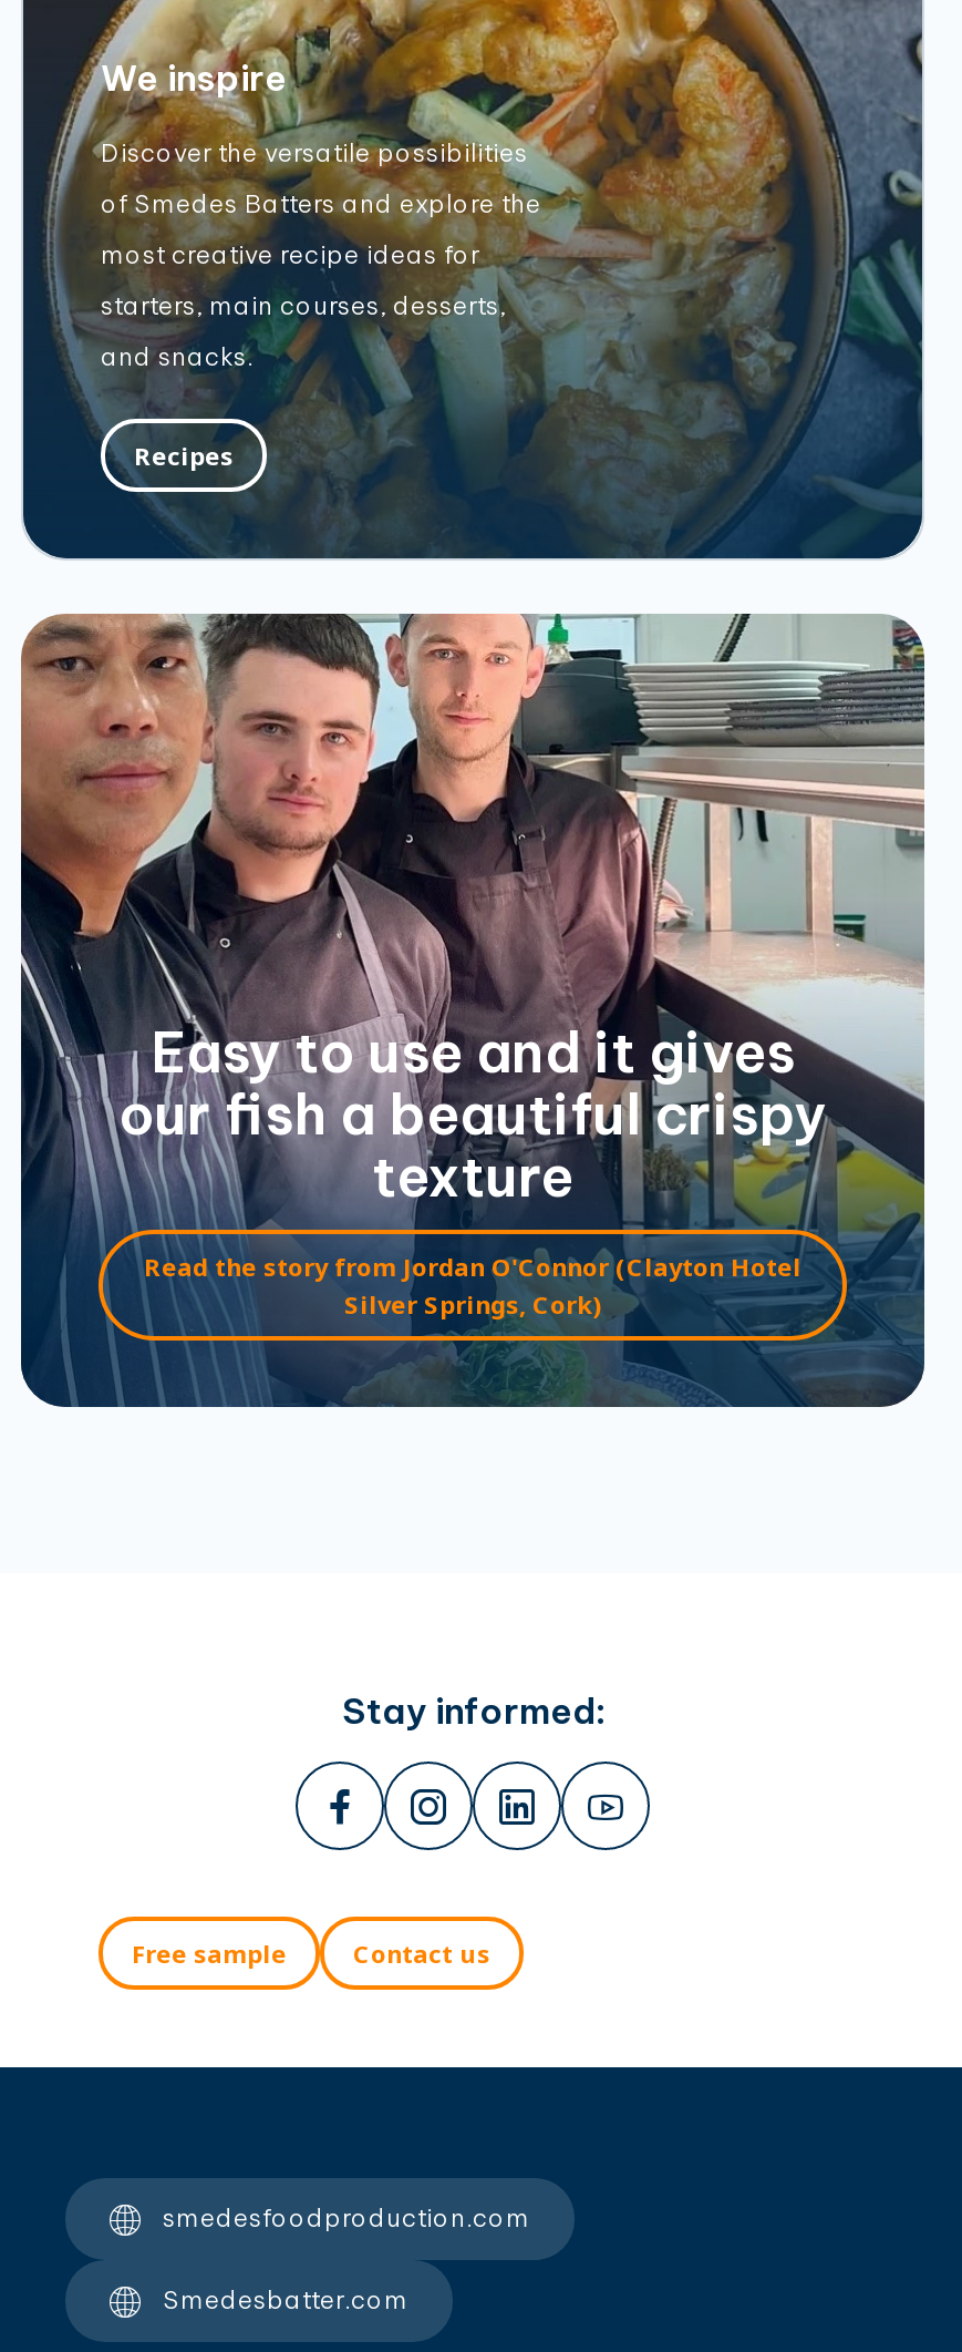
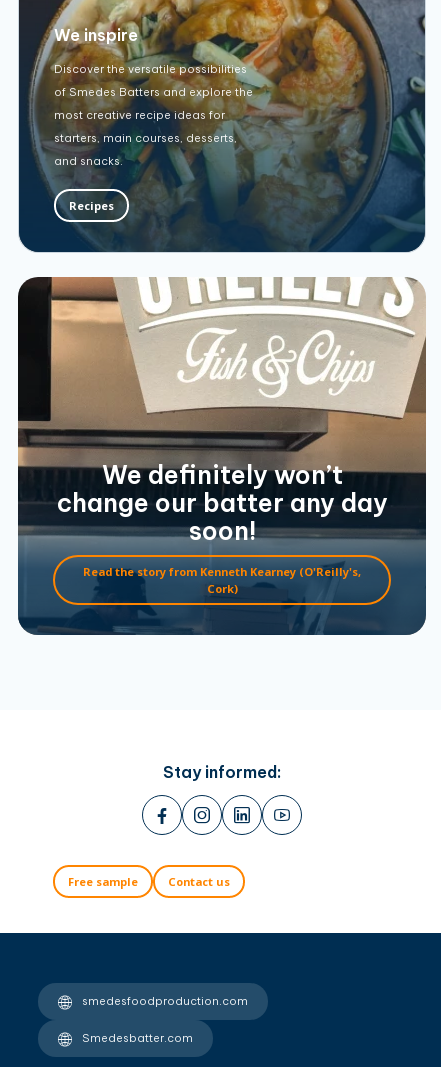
- [image]
- Easy to use and it gives
- our fish a beautiful crispy
- texture
+ [image]
+ We definitely won’t
+ change our batter any day
+ soon!

- Read the story from Jordan O'Connor (Clayton Hotel
- Silver Springs, Cork)
+ Read the story from Kenneth Kearney (O'Reilly's,
+ Cork)
